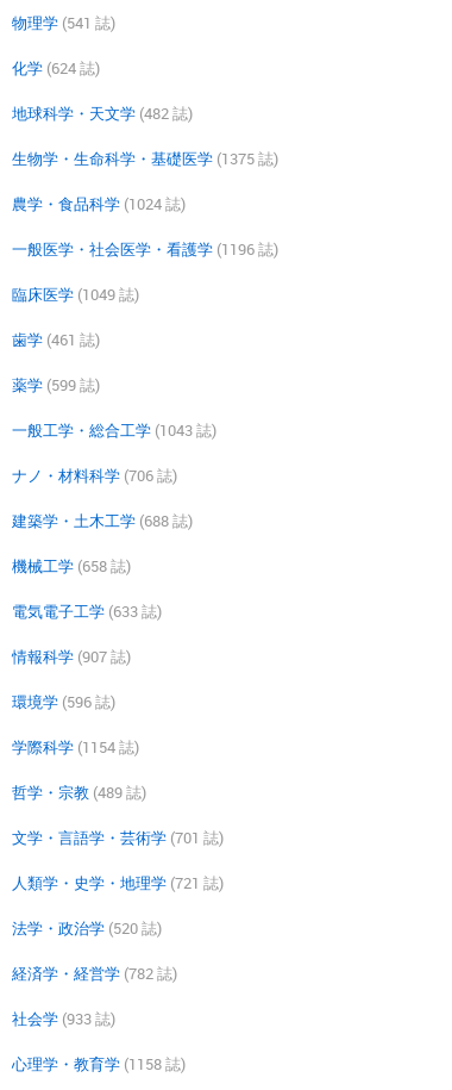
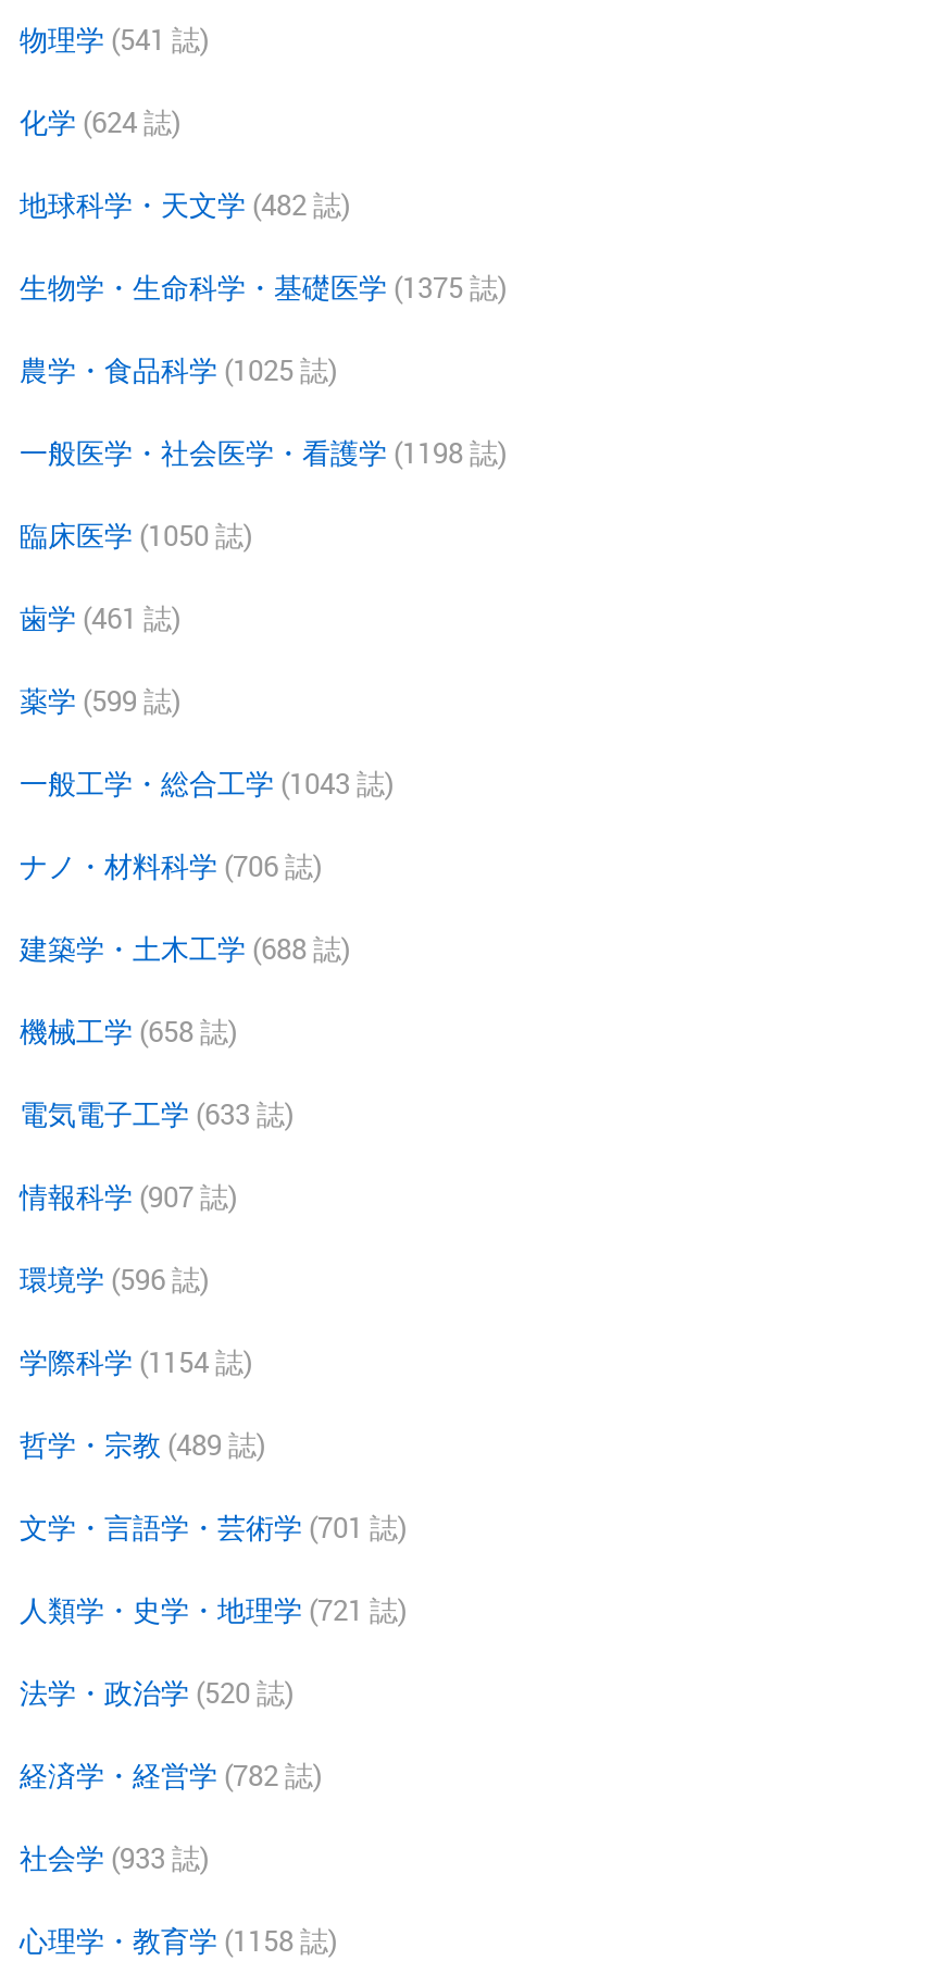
- 農学・食品科学 (1024 誌)
+ 農学・食品科学 (1025 誌)

- 一般医学・社会医学・看護学 (1196 誌)
+ 一般医学・社会医学・看護学 (1198 誌)

- 臨床医学 (1049 誌)
+ 臨床医学 (1050 誌)
